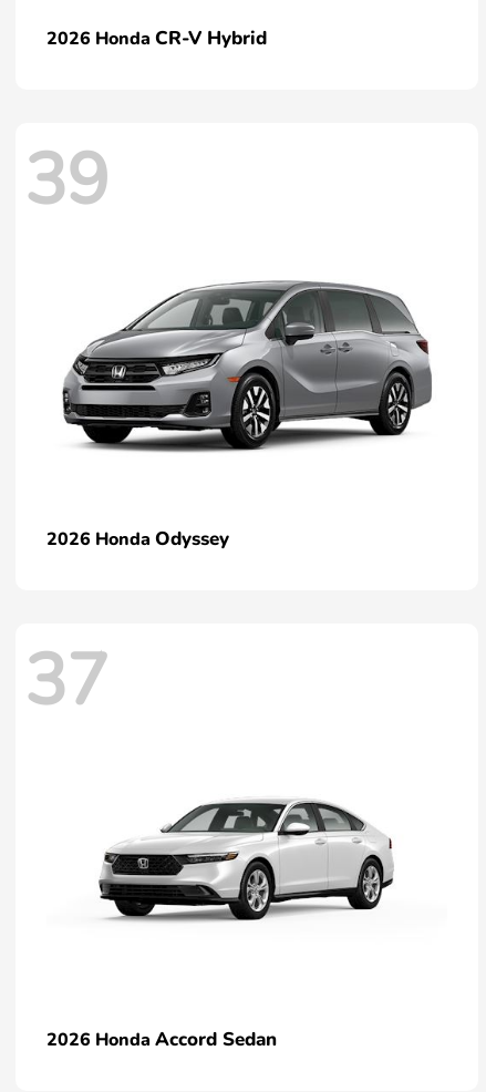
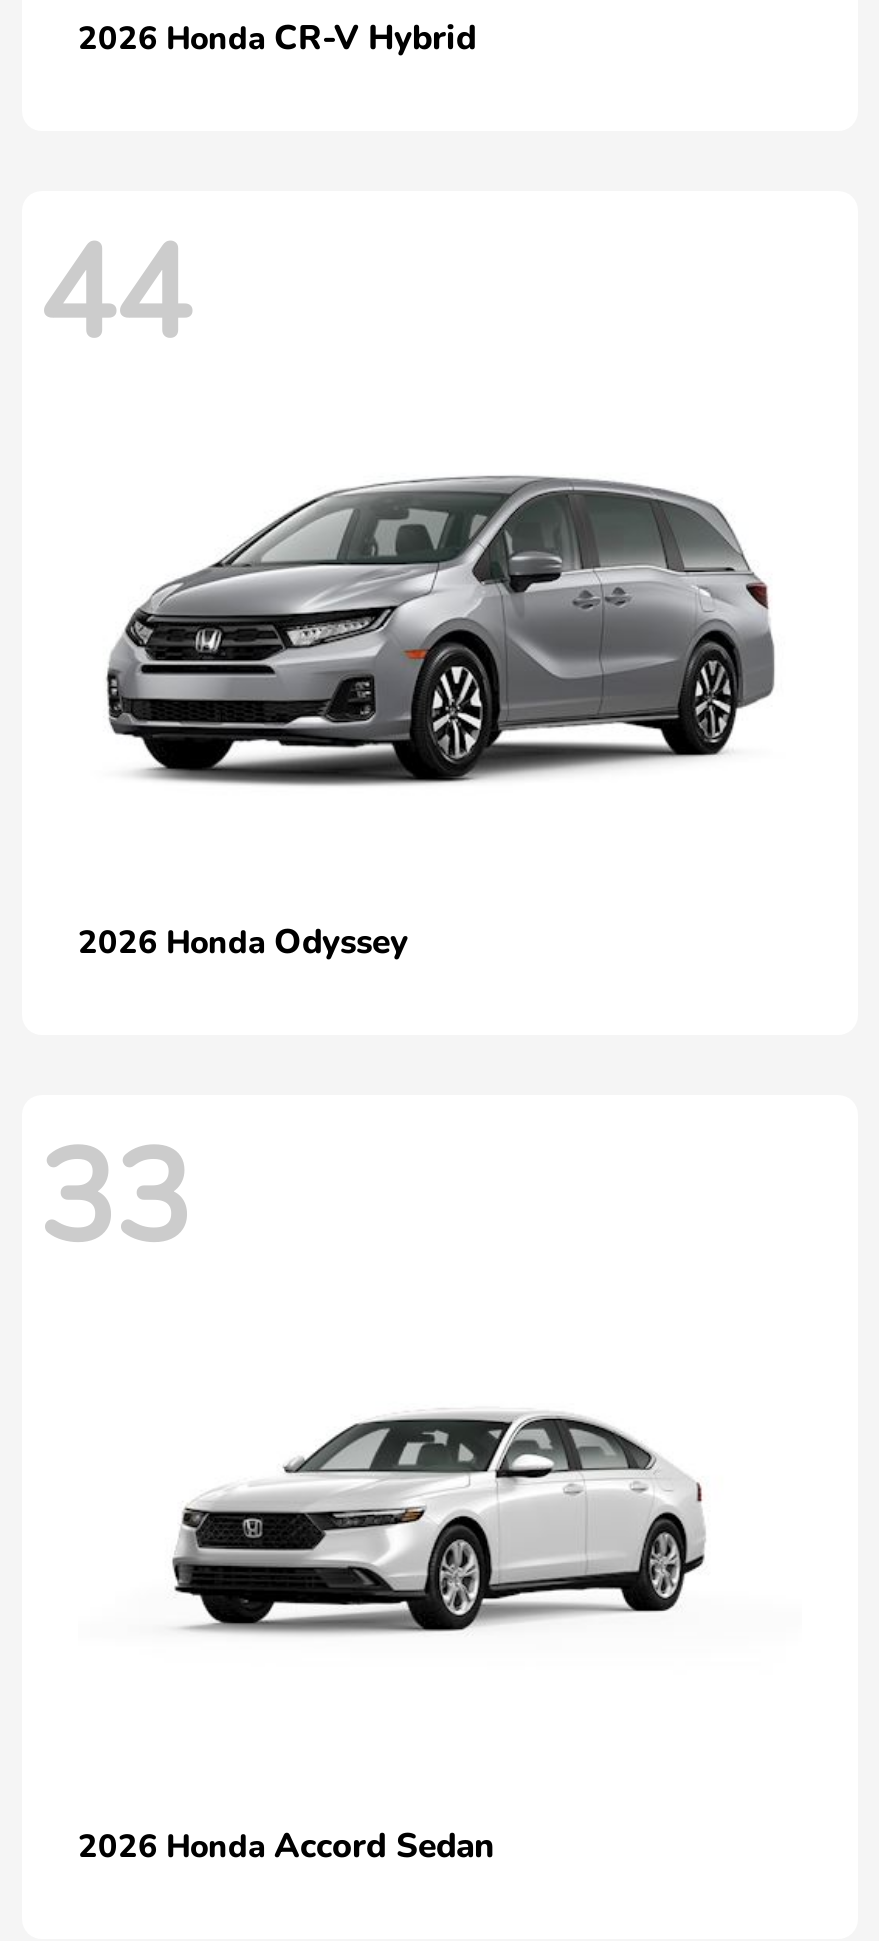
- 39
+ 44

- 37
+ 33
